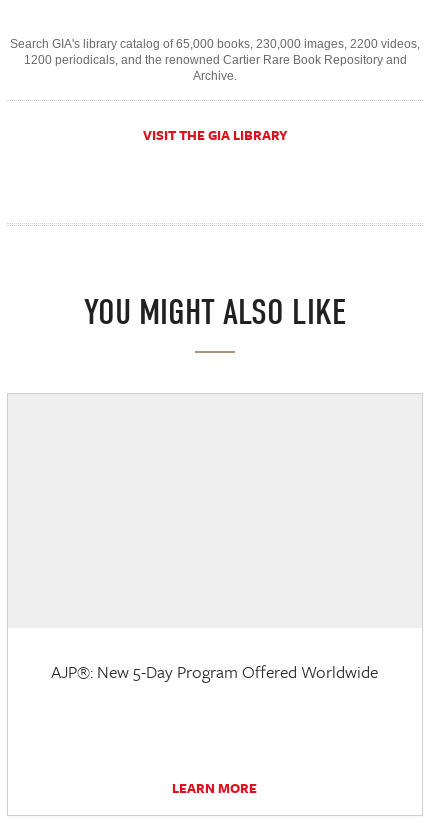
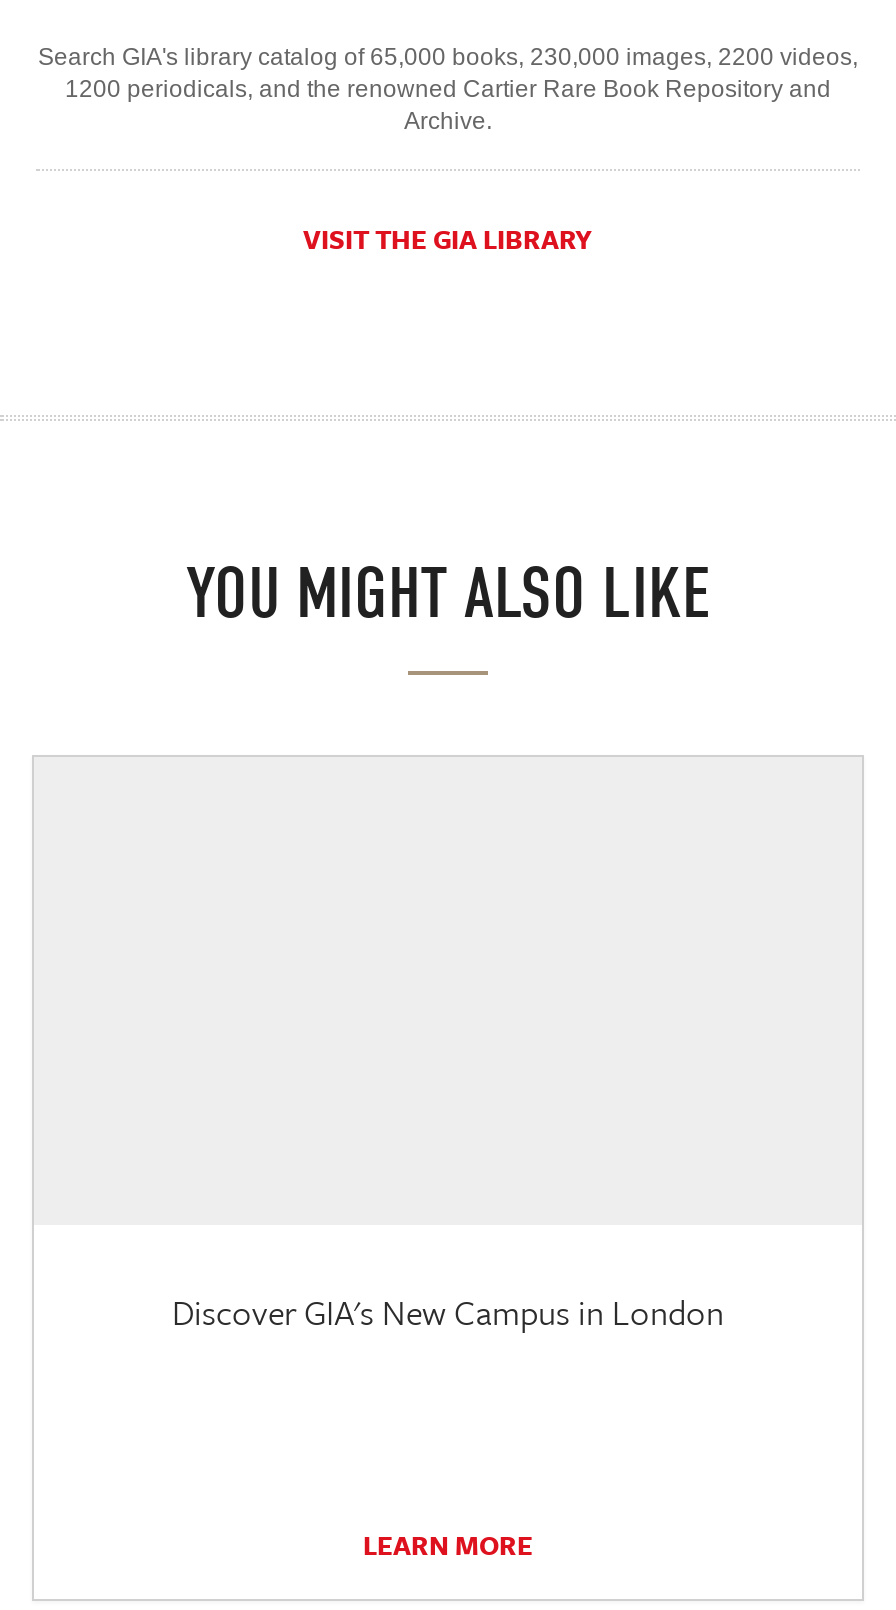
- AJP®: New 5-Day Program Offered Worldwide
+ Discover GIA's New Campus in London
